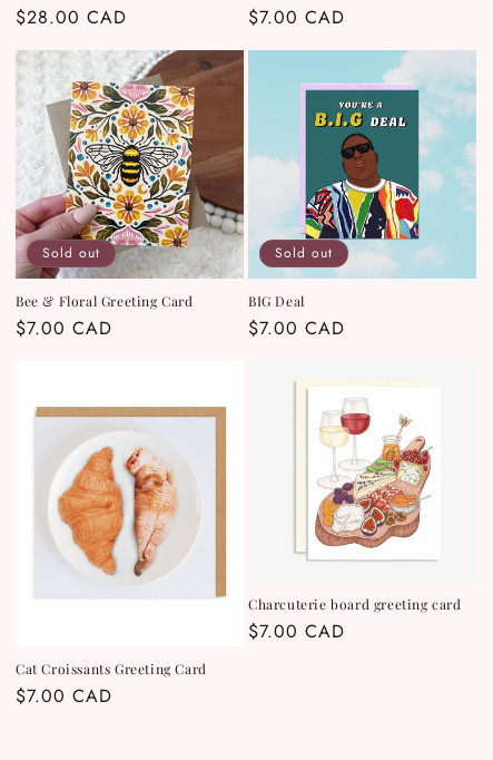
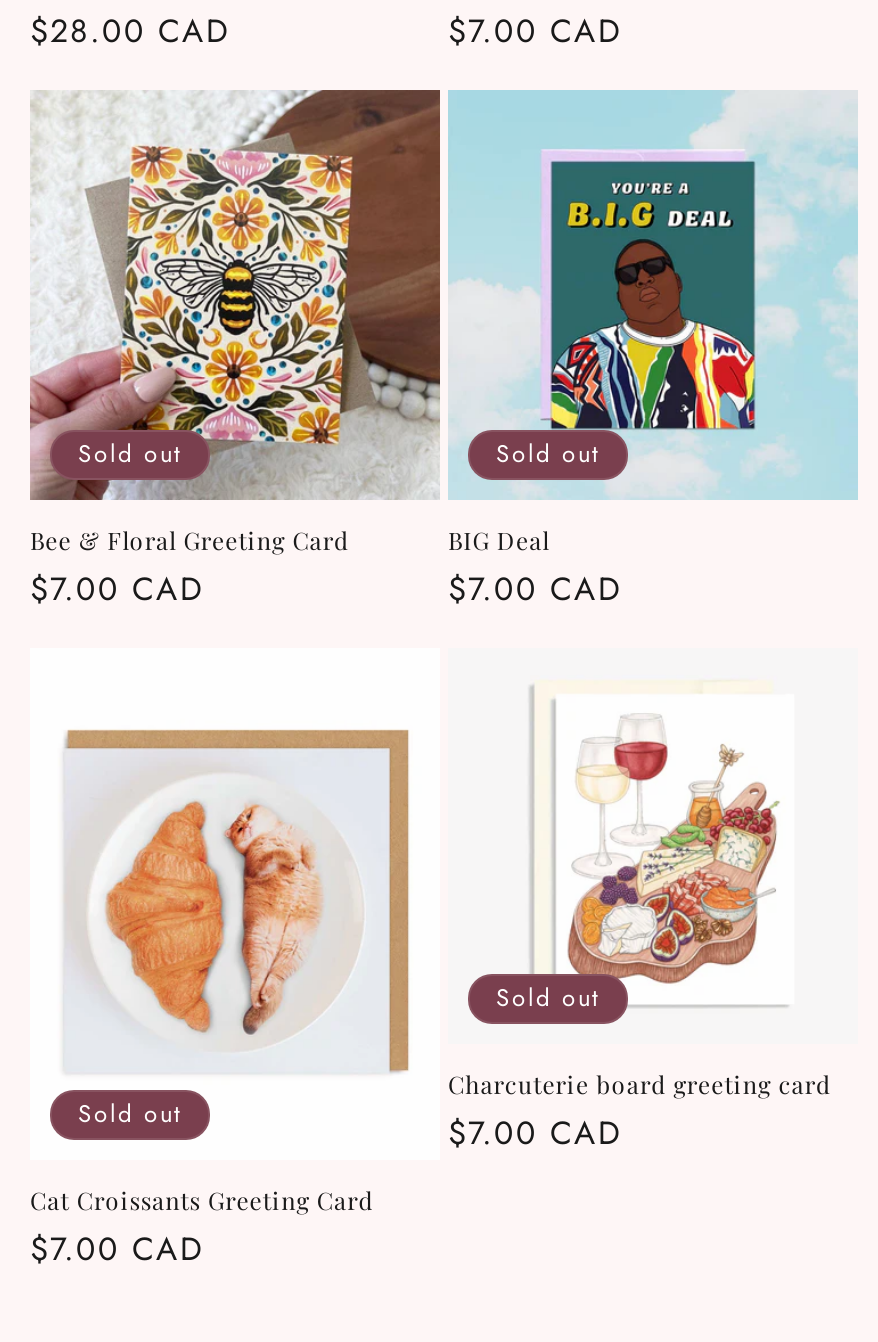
+ Sold out

+ Sold out
